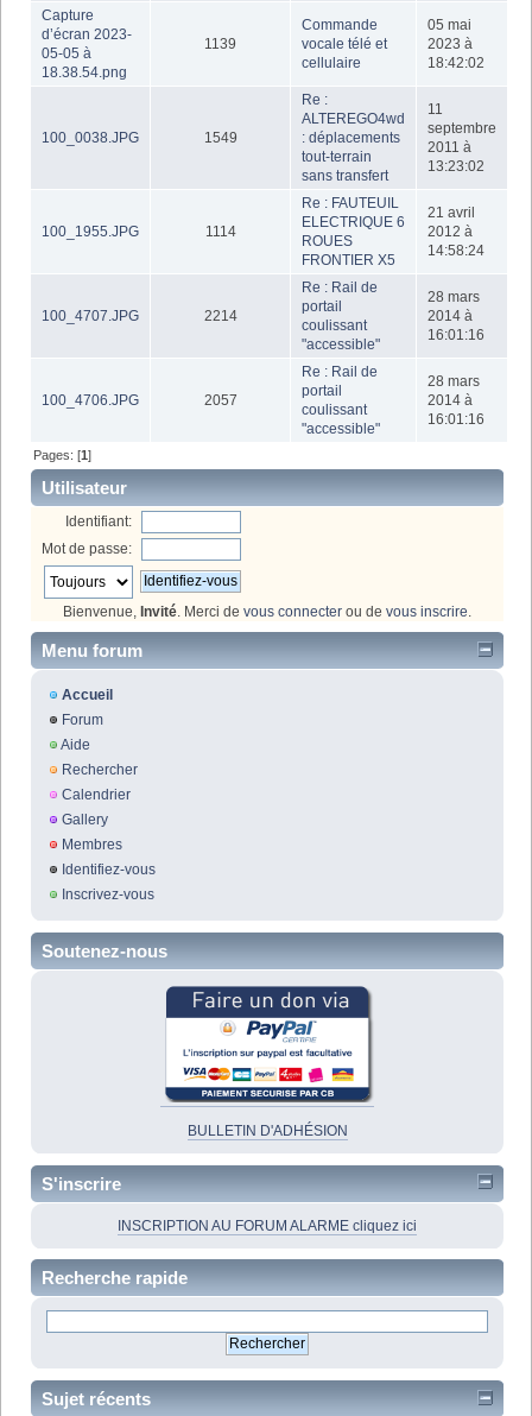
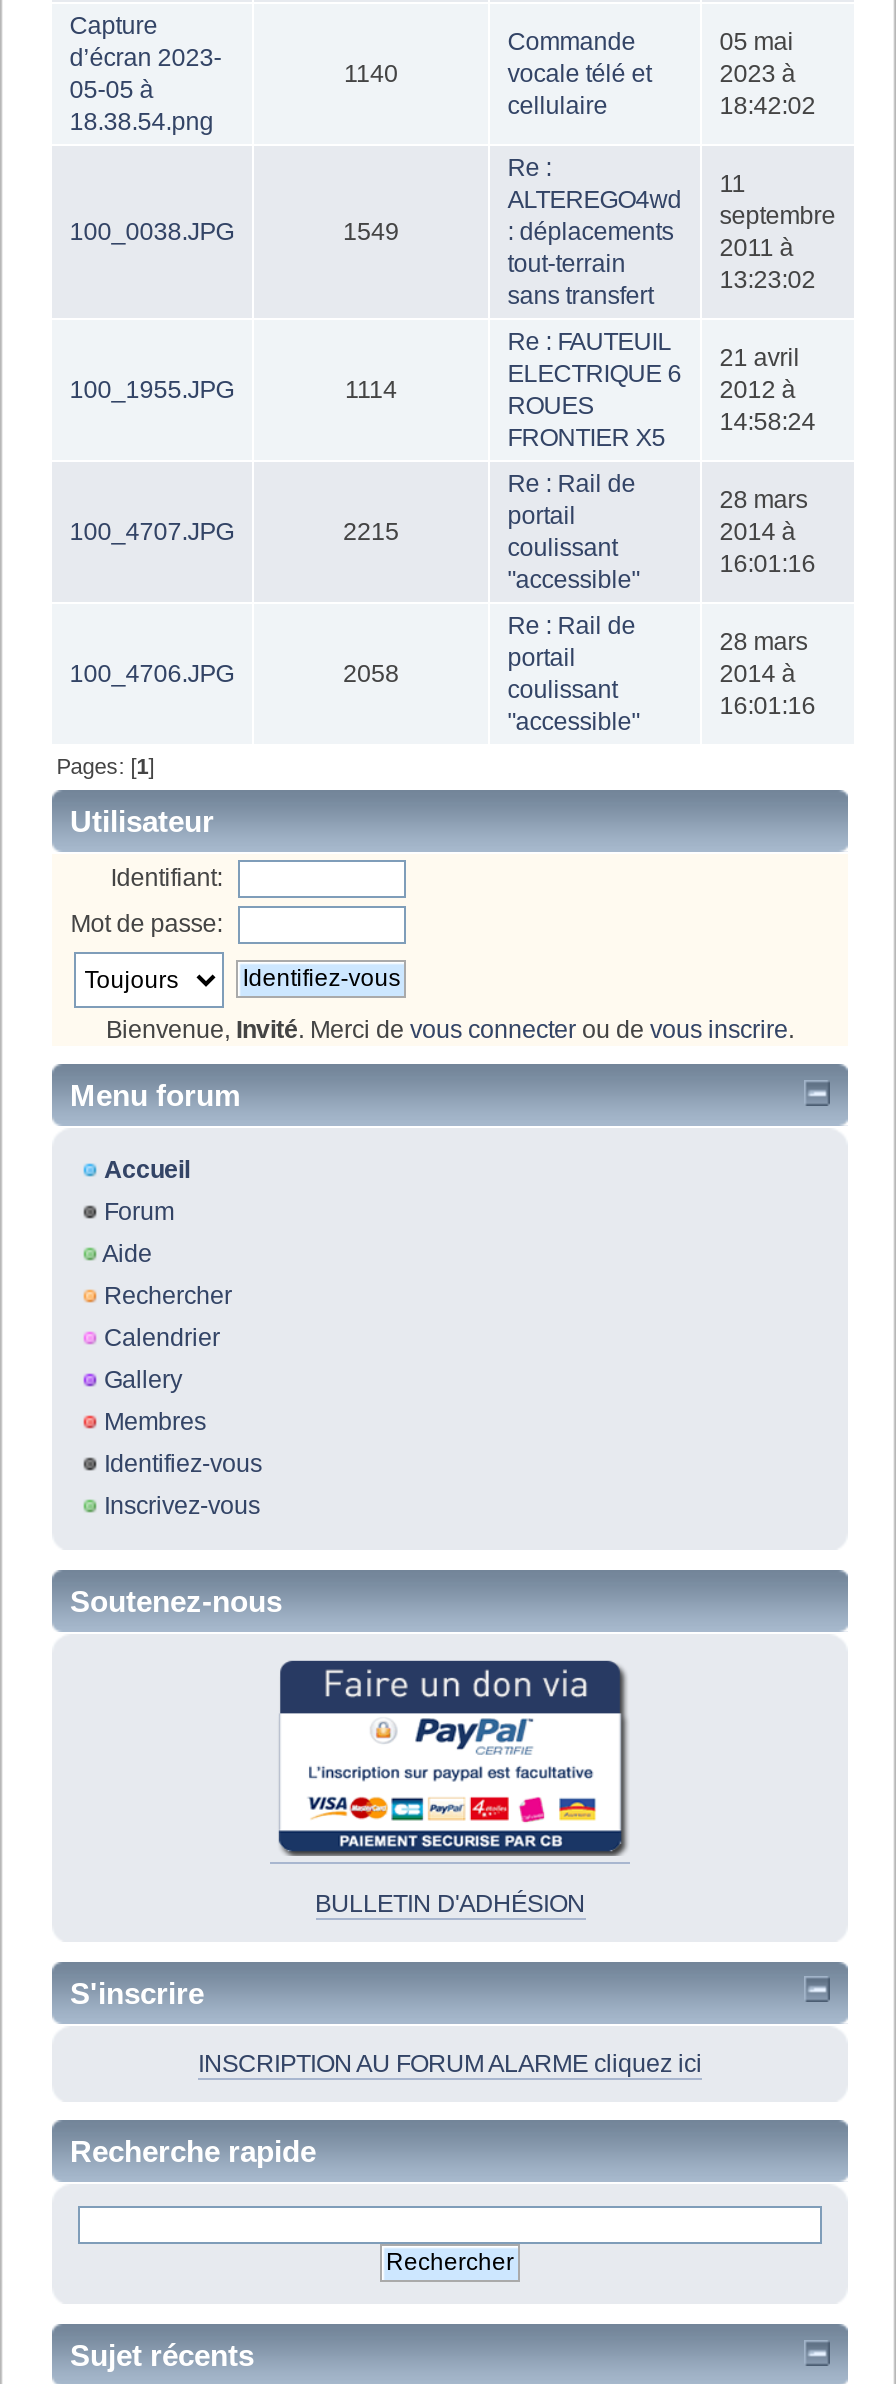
- 1139
+ 1140

- 2214
+ 2215

- 2057
+ 2058
